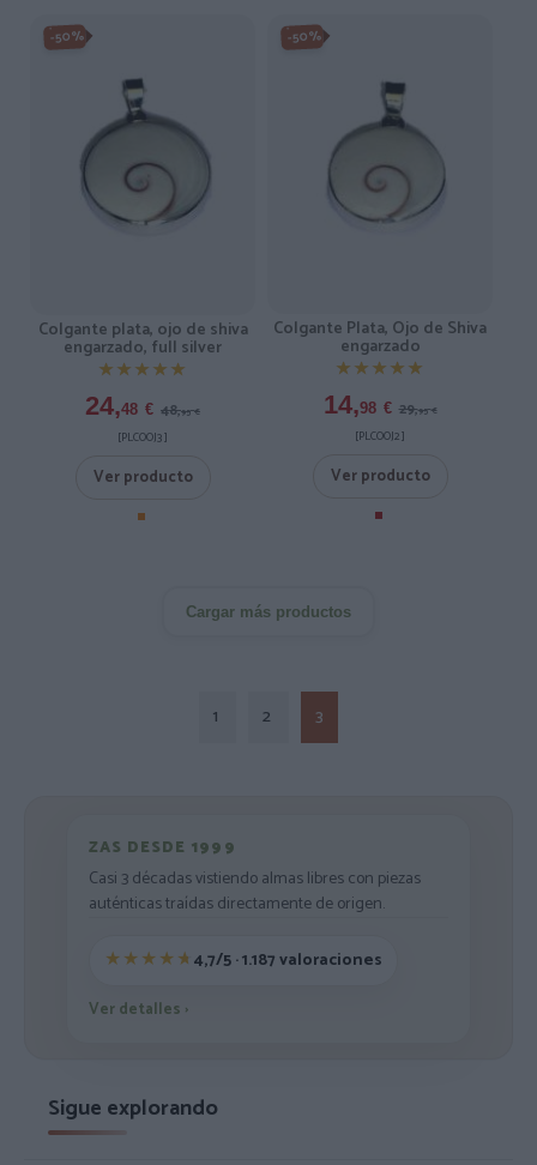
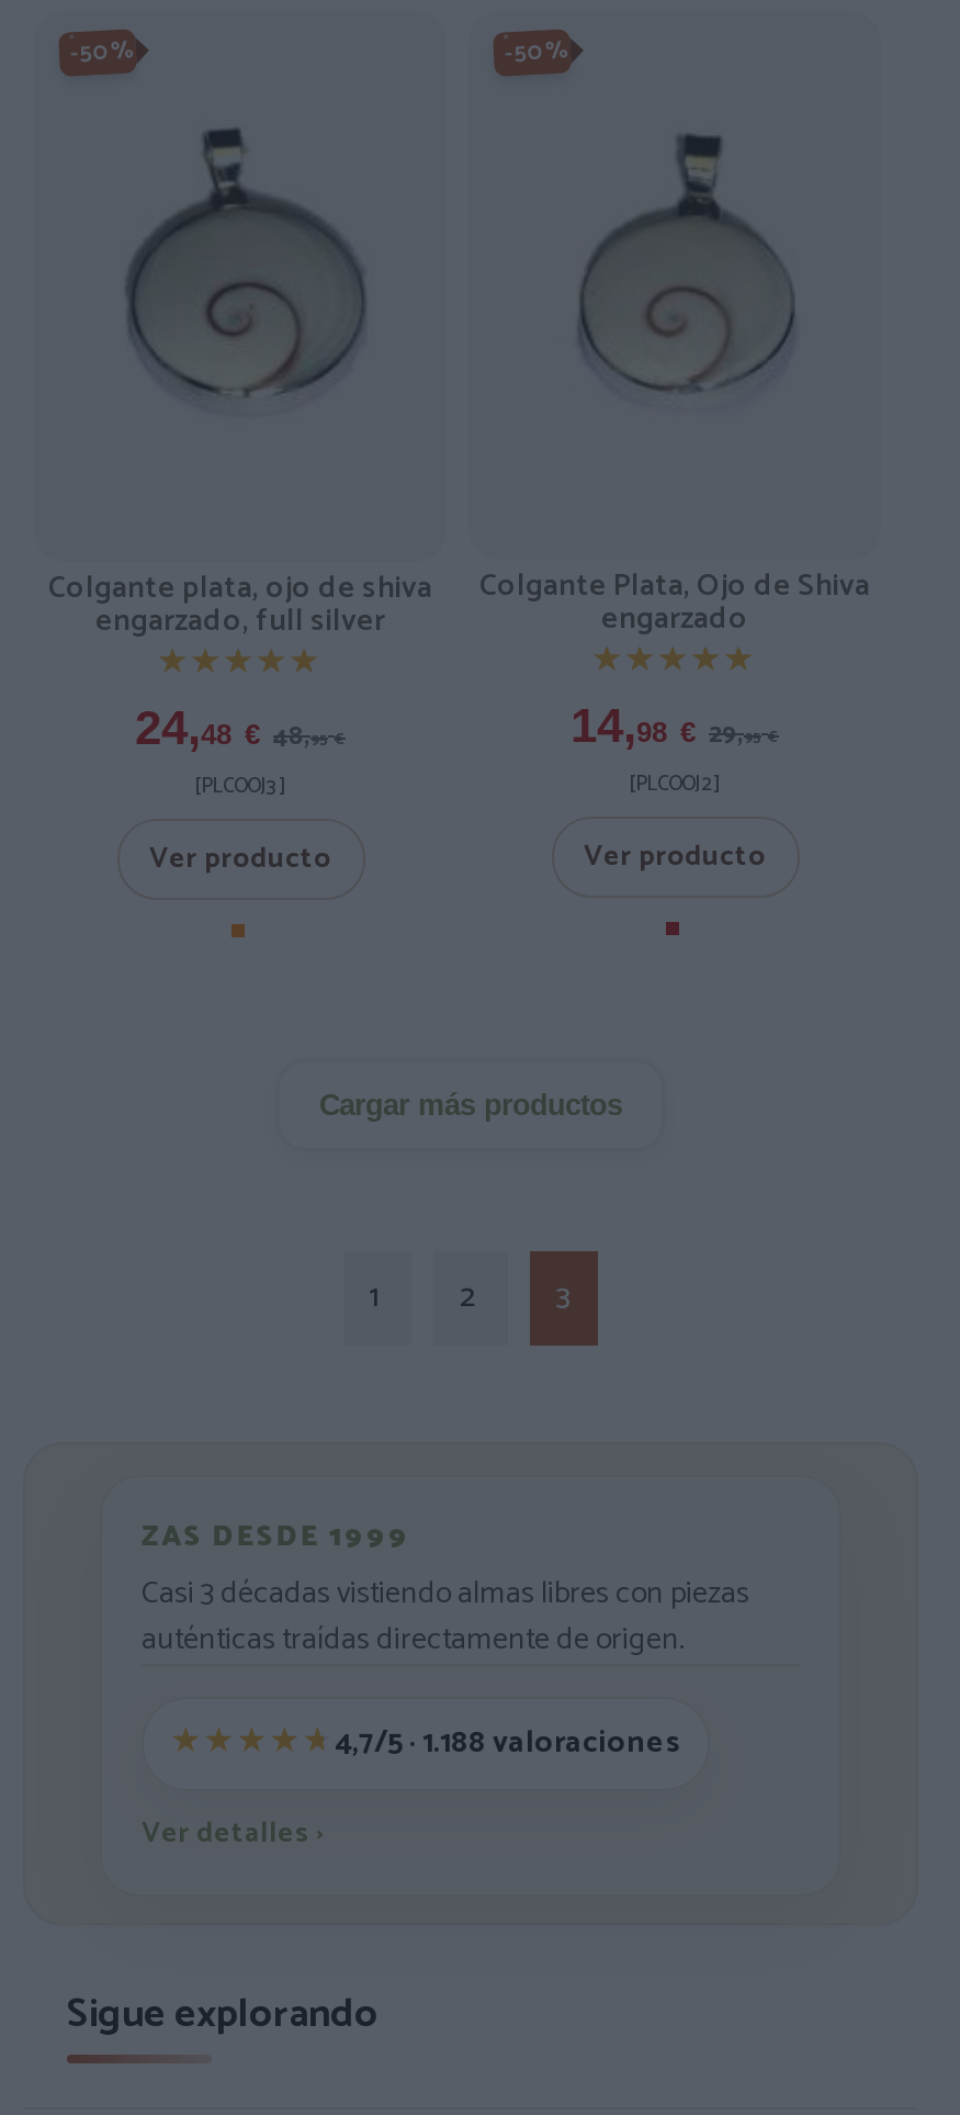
- 4,7/5 · 1.187 valoraciones
+ 4,7/5 · 1.188 valoraciones
